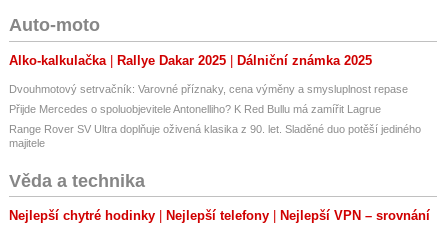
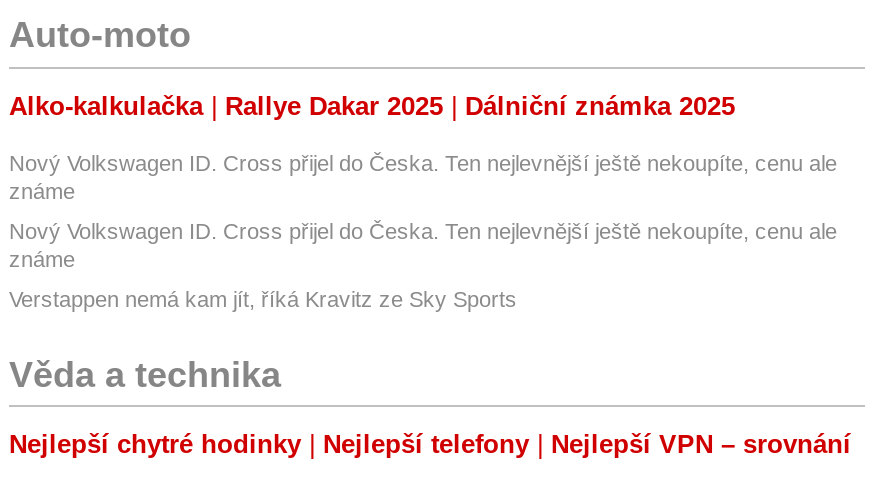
- Dvouhmotový setrvačník: Varovné příznaky, cena výměny a smysluplnost repase
+ Nový Volkswagen ID. Cross přijel do Česka. Ten nejlevnější ještě nekoupíte, cenu ale
+ známe

- Přijde Mercedes o spoluobjevitele Antonelliho? K Red Bullu má zamířit Lagrue
+ Nový Volkswagen ID. Cross přijel do Česka. Ten nejlevnější ještě nekoupíte, cenu ale
+ známe

- Range Rover SV Ultra doplňuje oživená klasika z 90. let. Sladěné duo potěší jediného
- majitele
+ Verstappen nemá kam jít, říká Kravitz ze Sky Sports
